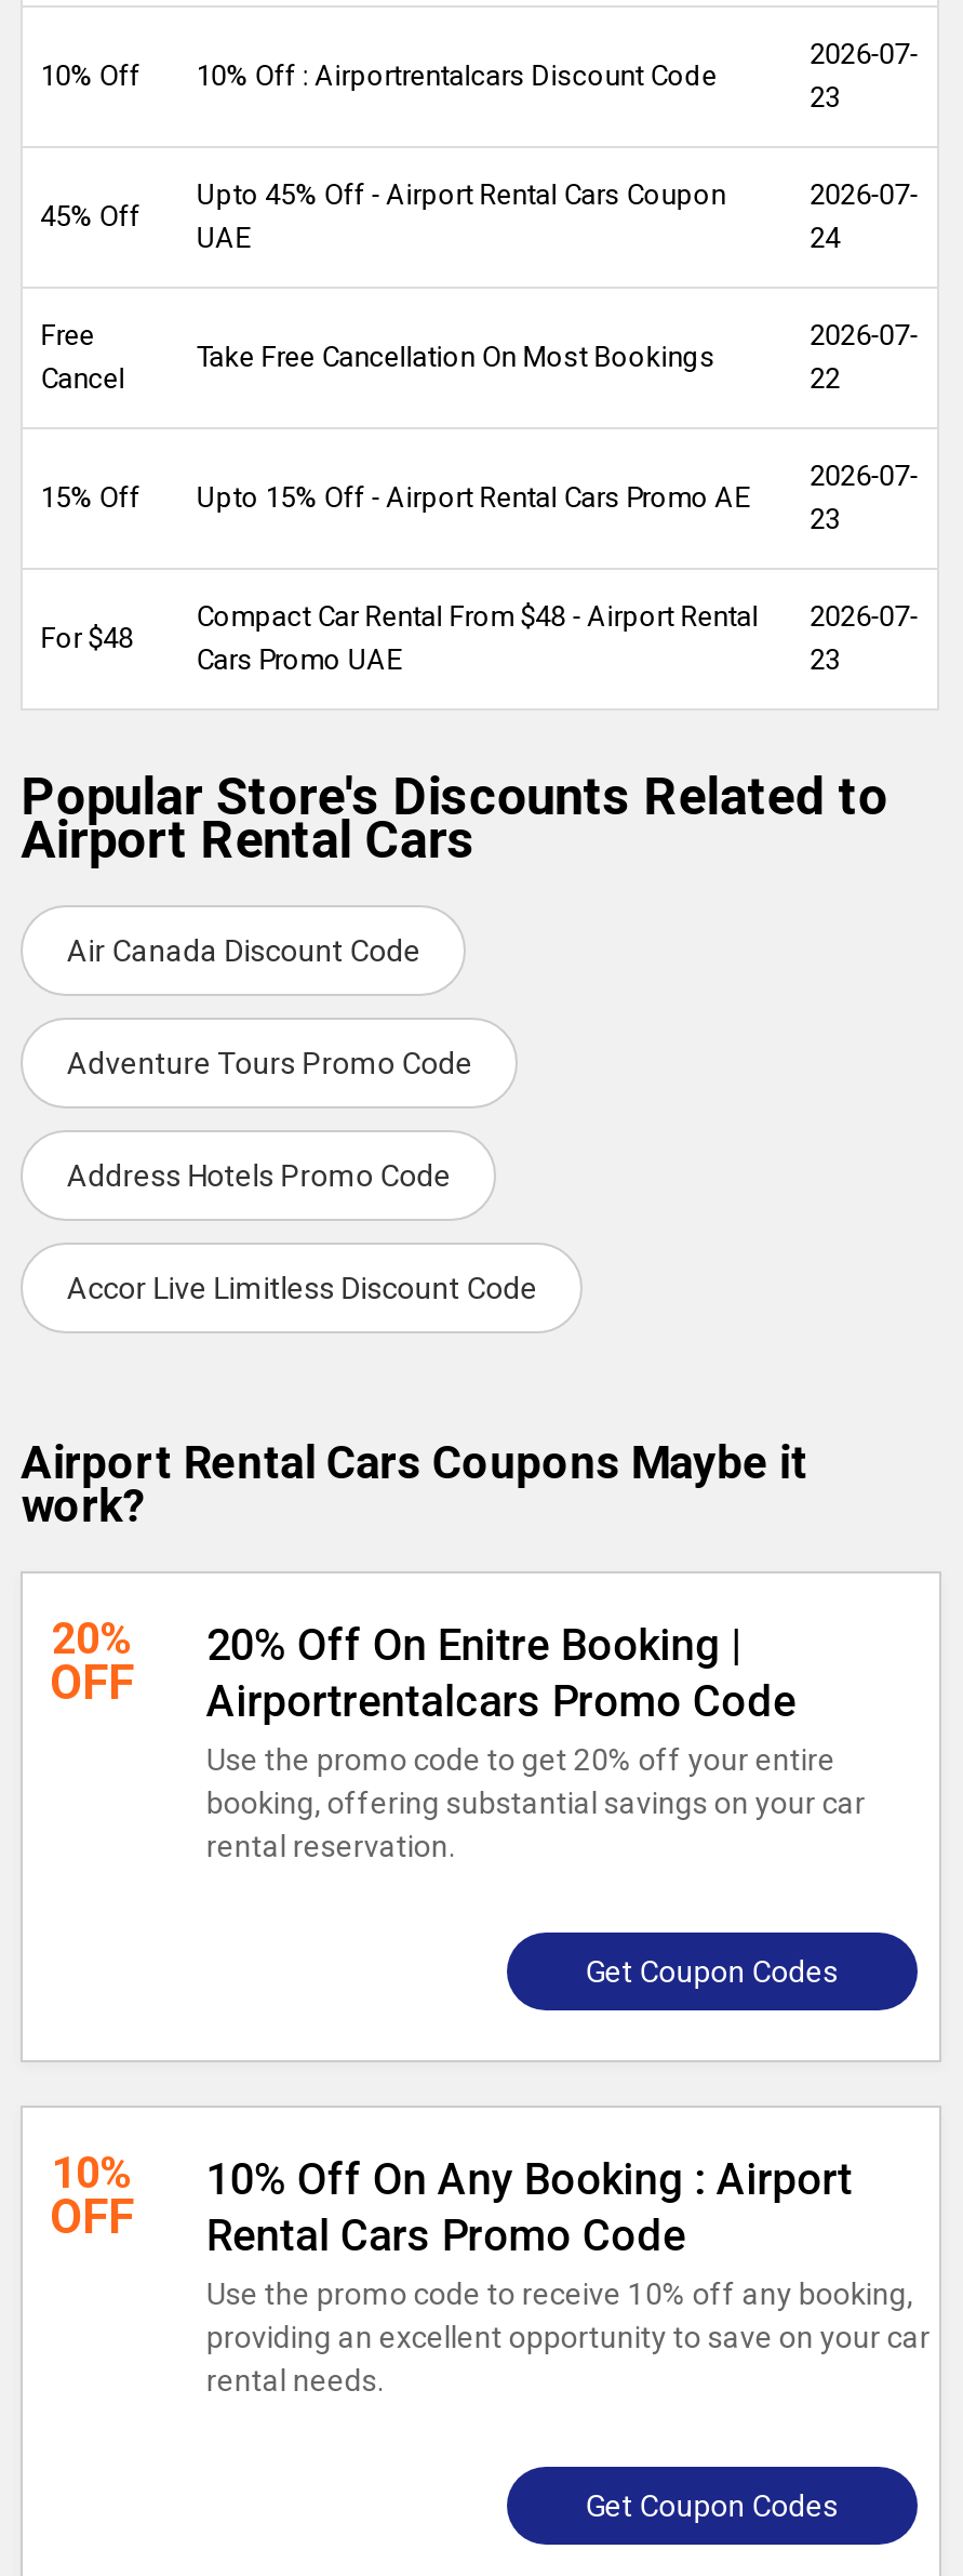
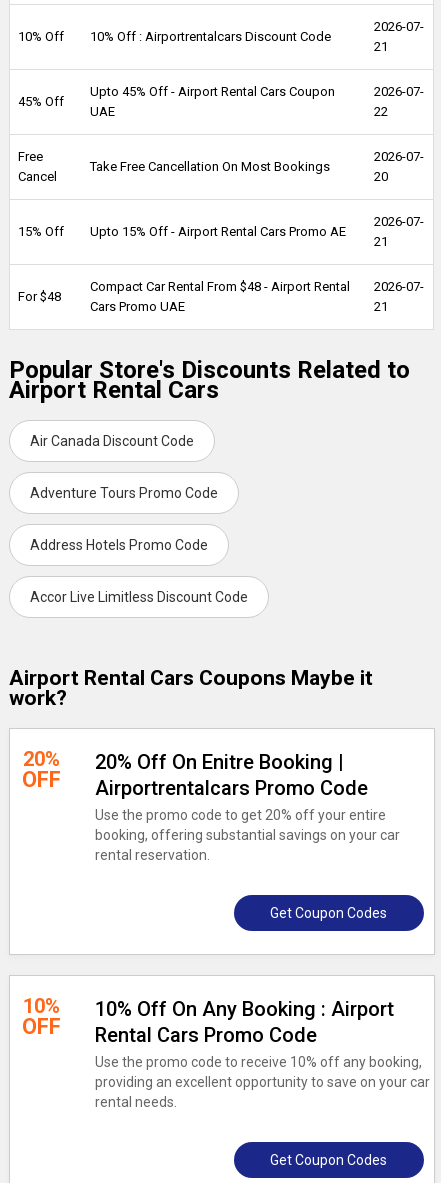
- 23
+ 21

- 24
+ 22

- 22
+ 20

- 23
+ 21

- 23
+ 21
